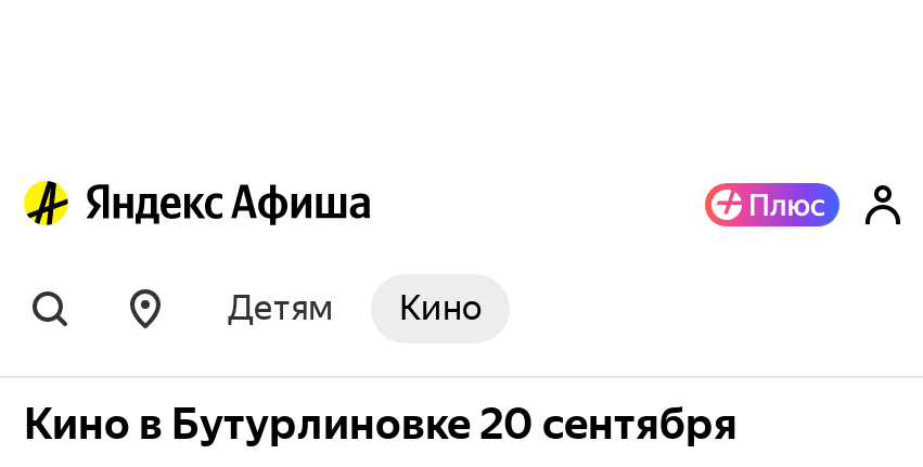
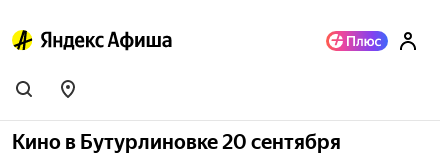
- Детям
- Кино
